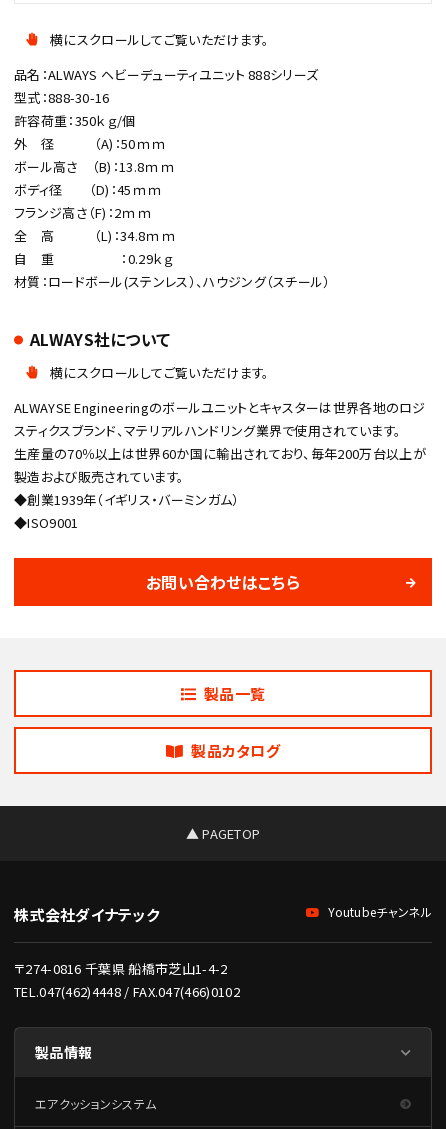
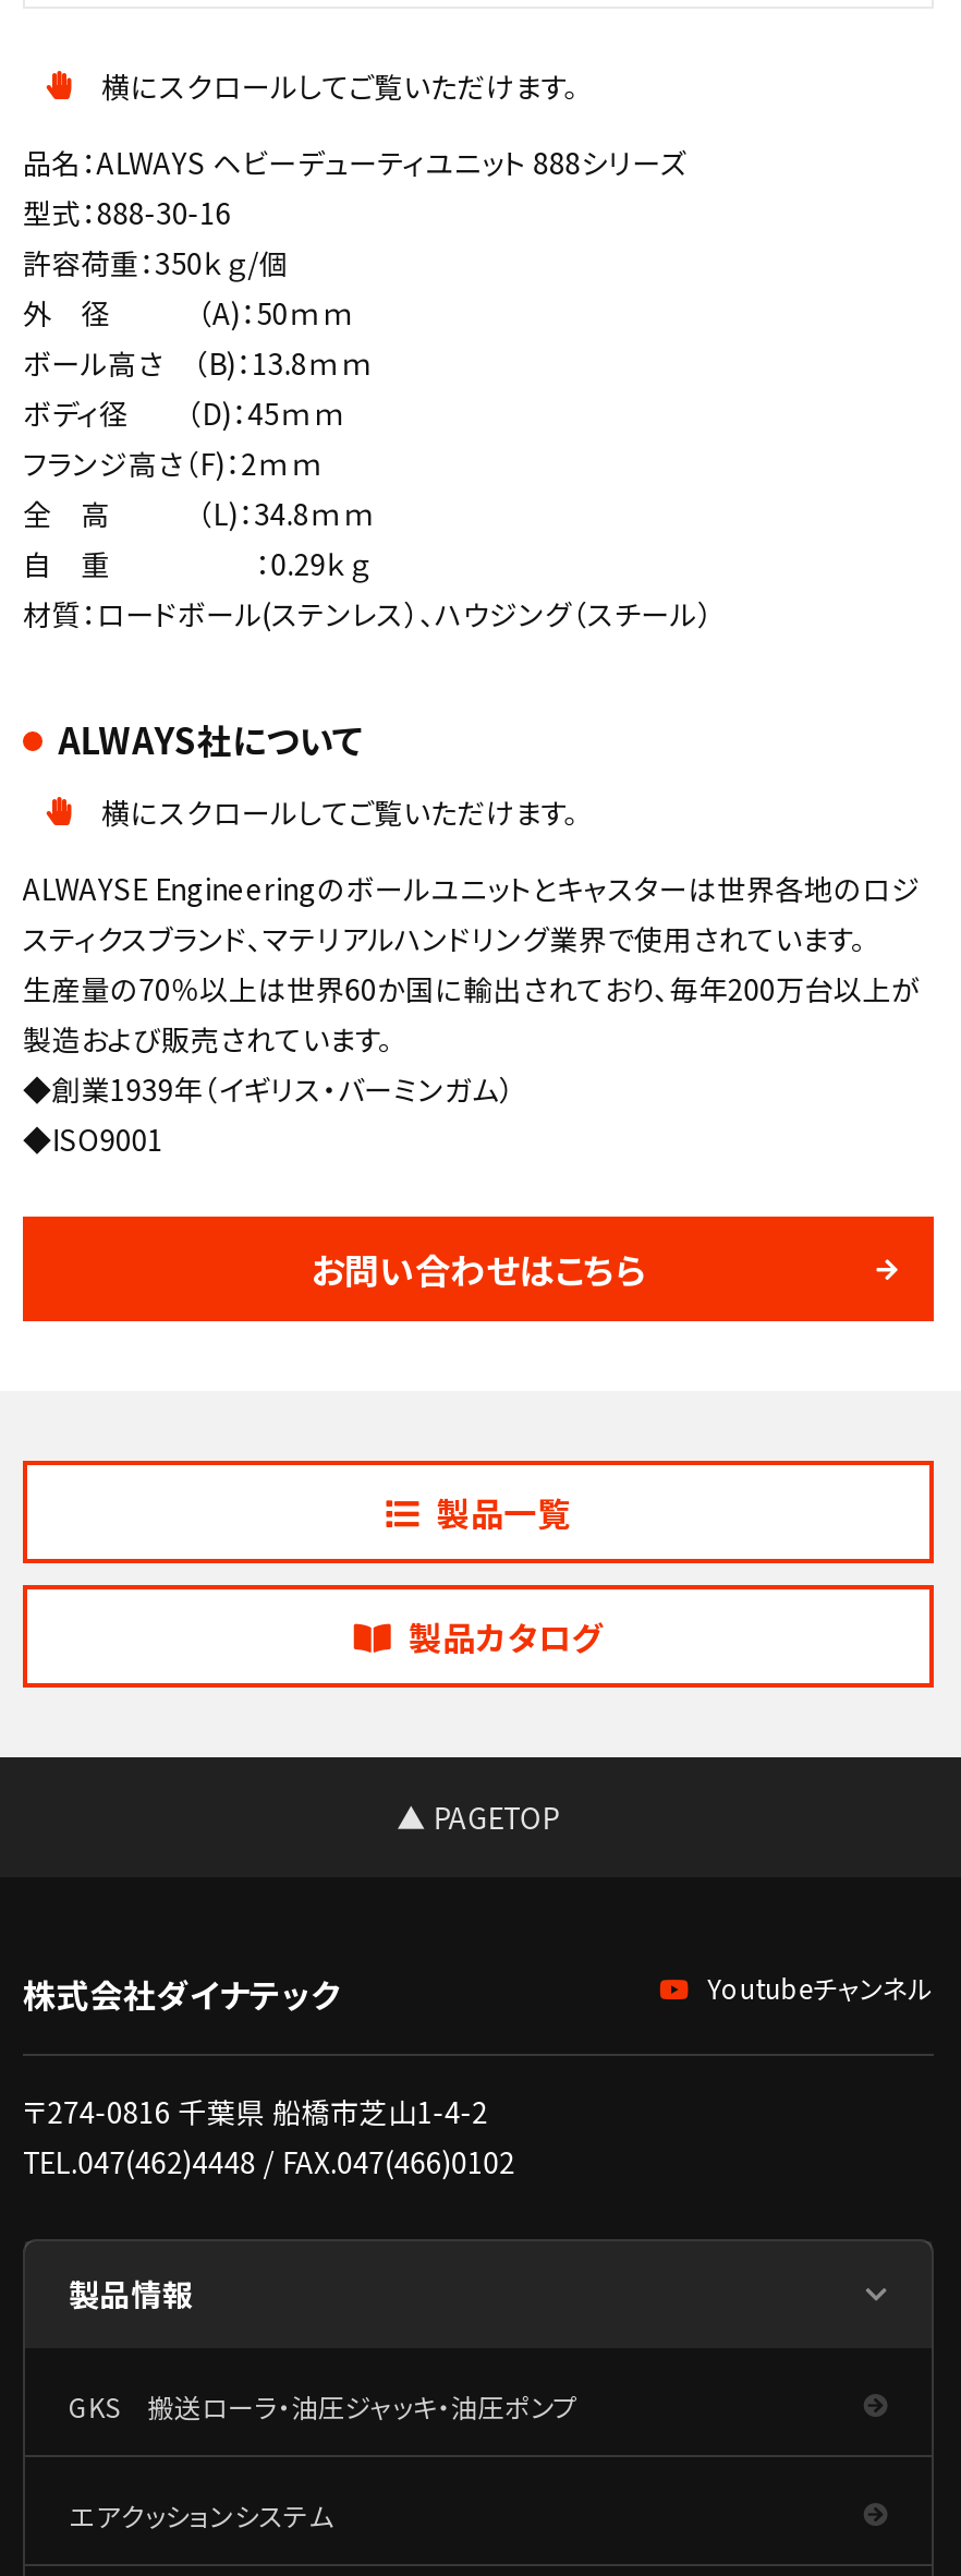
+ GKS 搬送ローラ・油圧ジャッキ・油圧ポンプ
